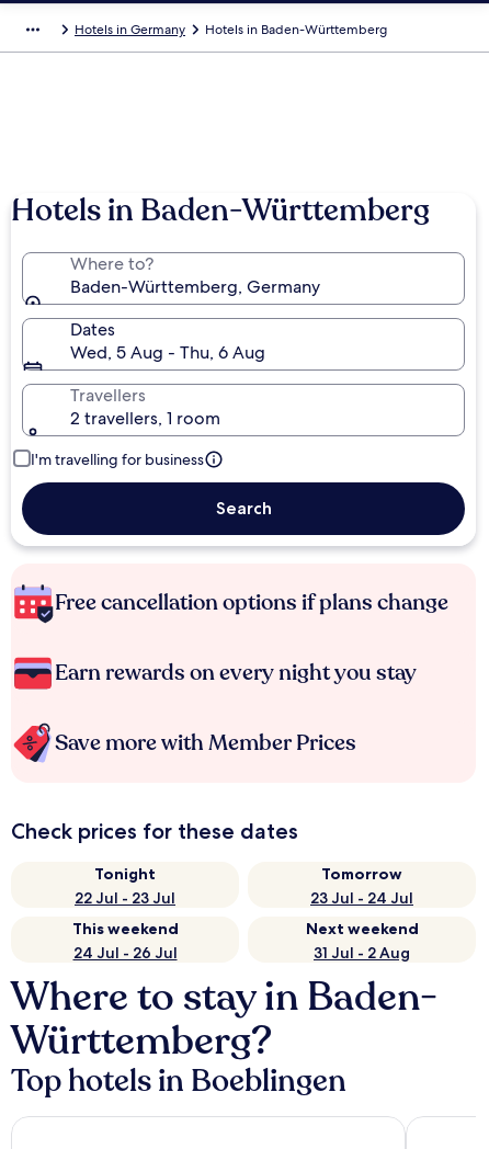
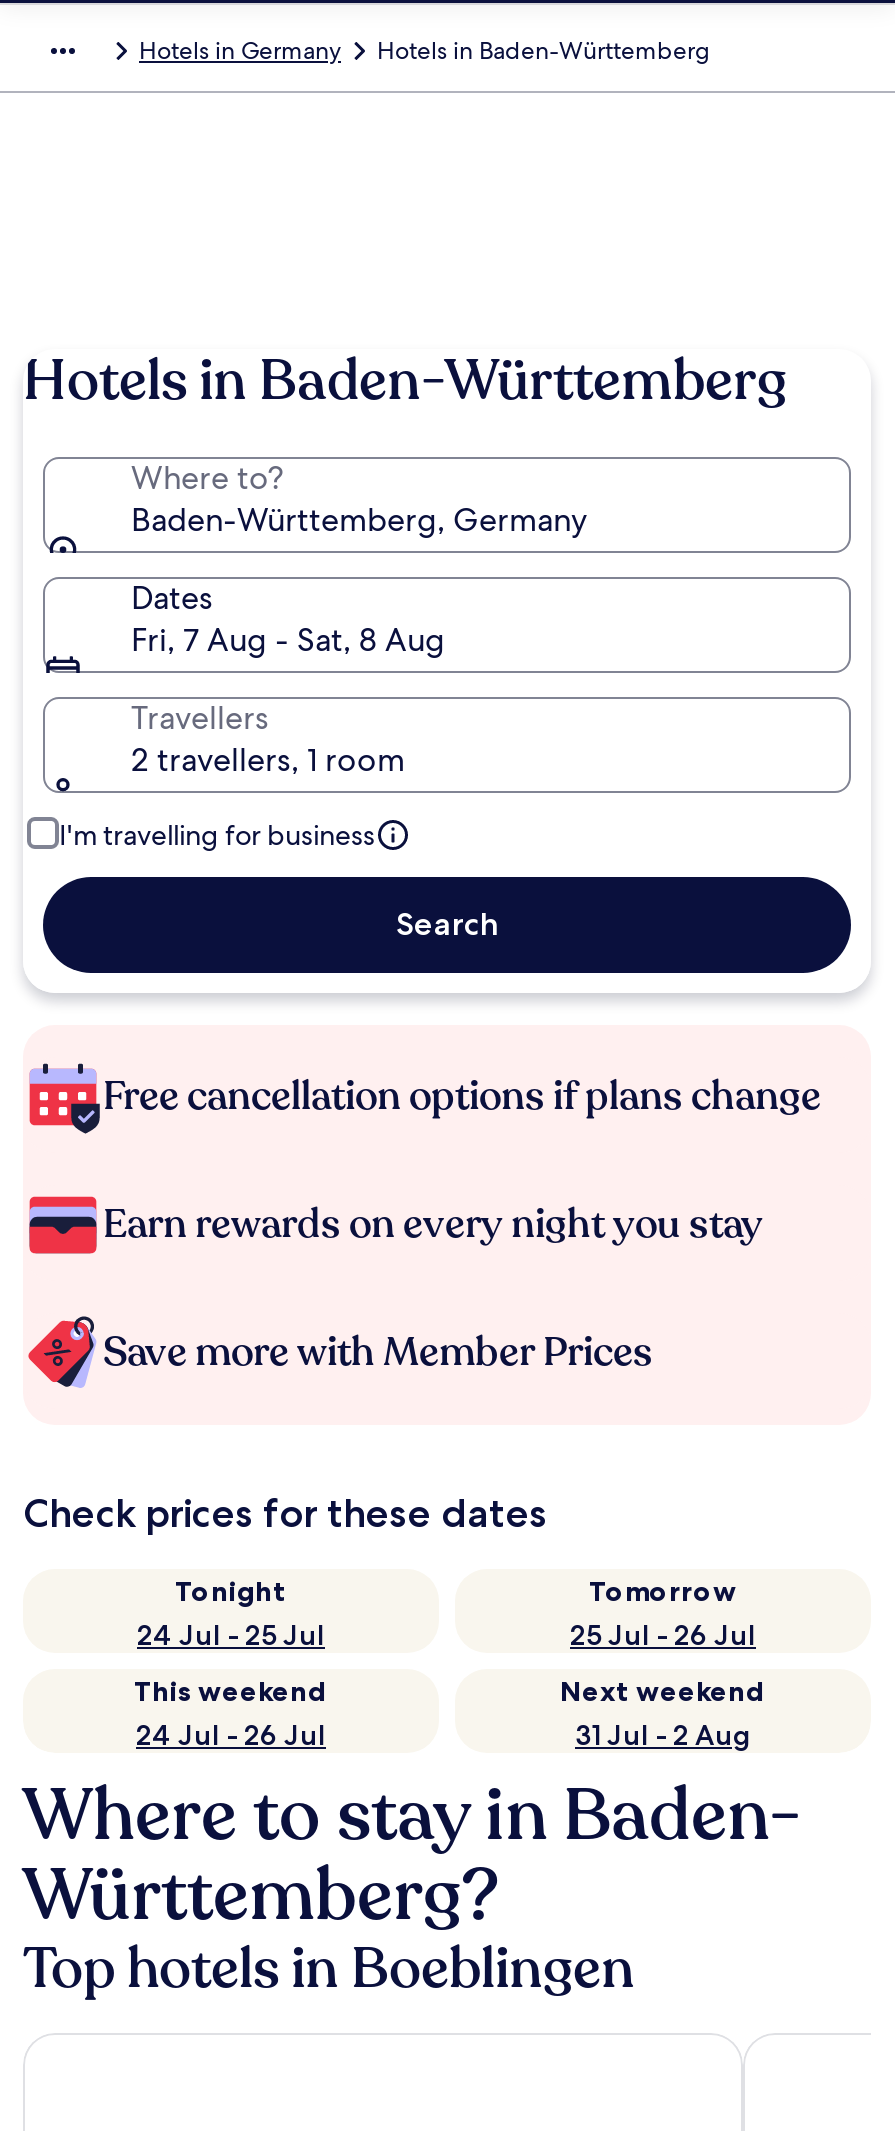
- Wed, 5 Aug - Thu, 6 Aug
+ Fri, 7 Aug - Sat, 8 Aug

- 22 Jul - 23 Jul
+ 24 Jul - 25 Jul

- 23 Jul - 24 Jul
+ 25 Jul - 26 Jul
